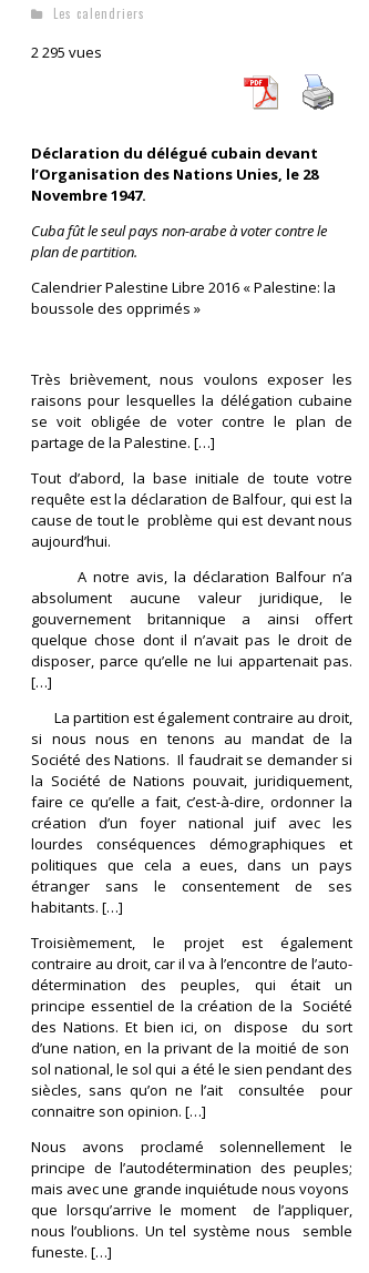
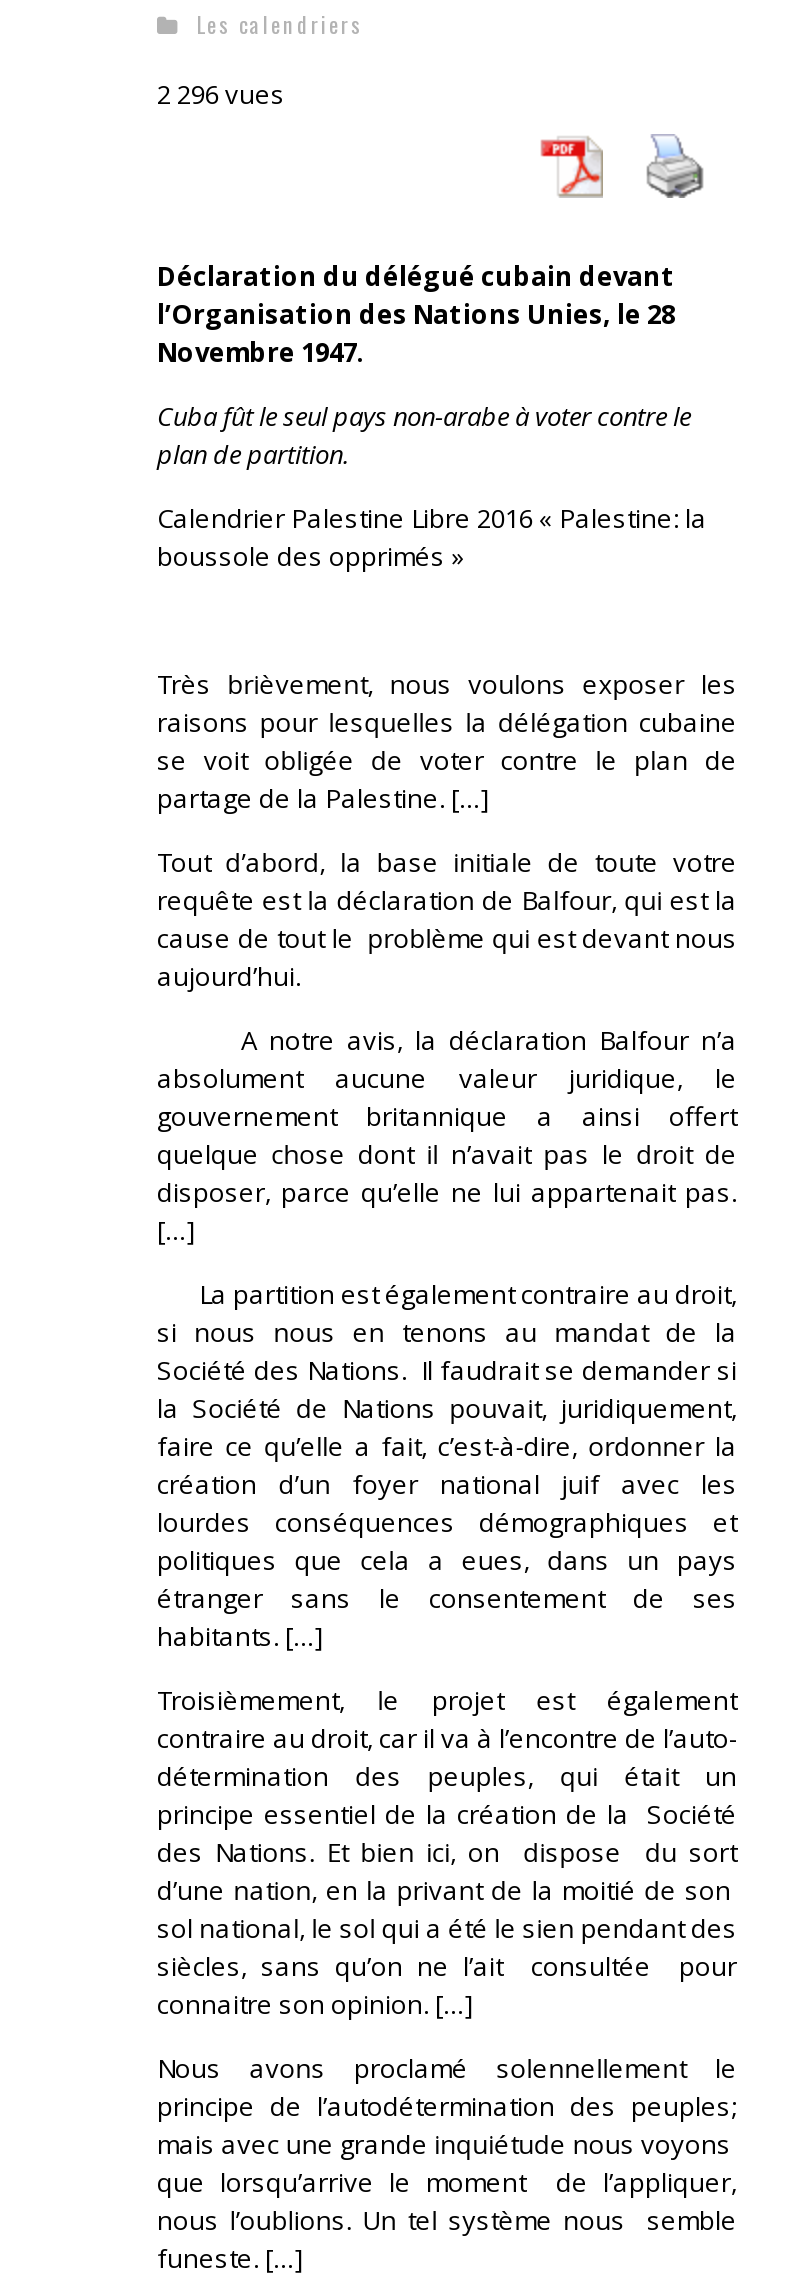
- 2 295 vues
+ 2 296 vues
